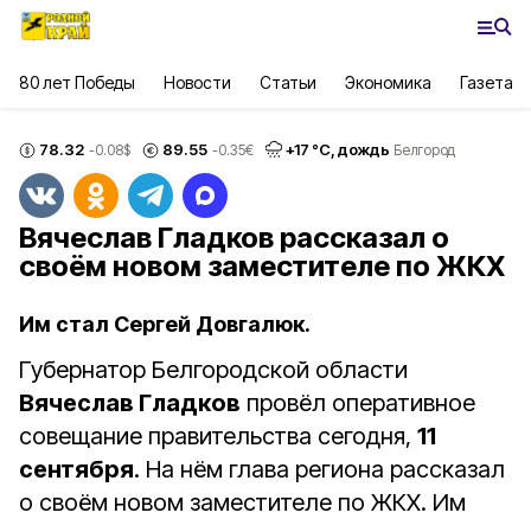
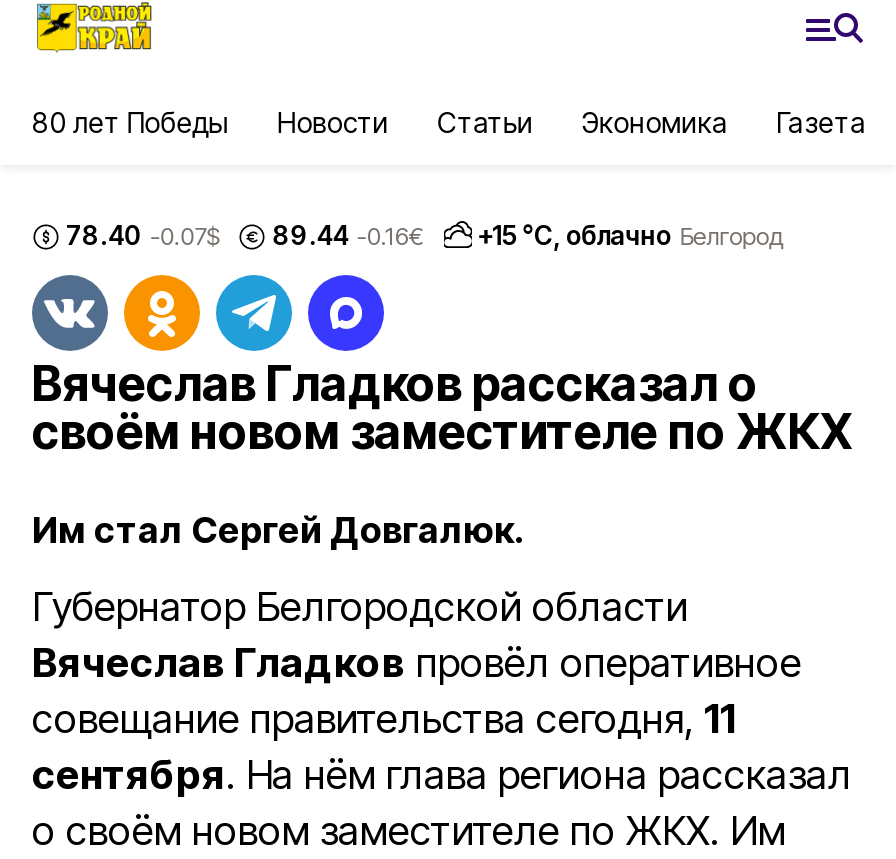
- 78.32 -0.08$
+ 78.40 -0.07$

- 89.55 -0.35€
+ 89.44 -0.16€

- +17 °С, дождь Белгород
+ +15 °С, облачно Белгород
